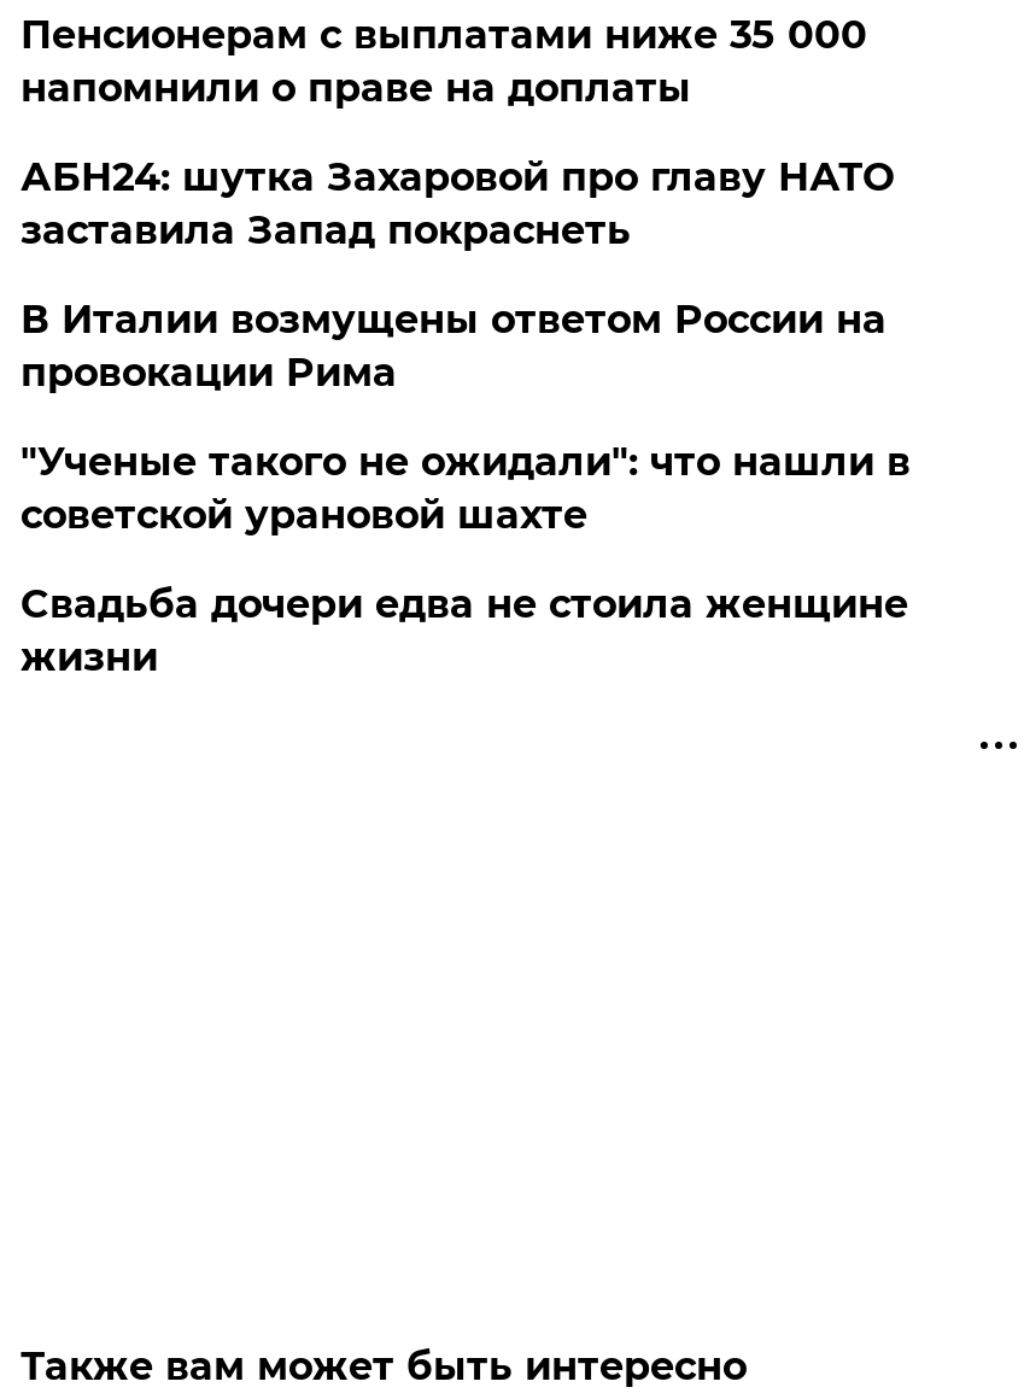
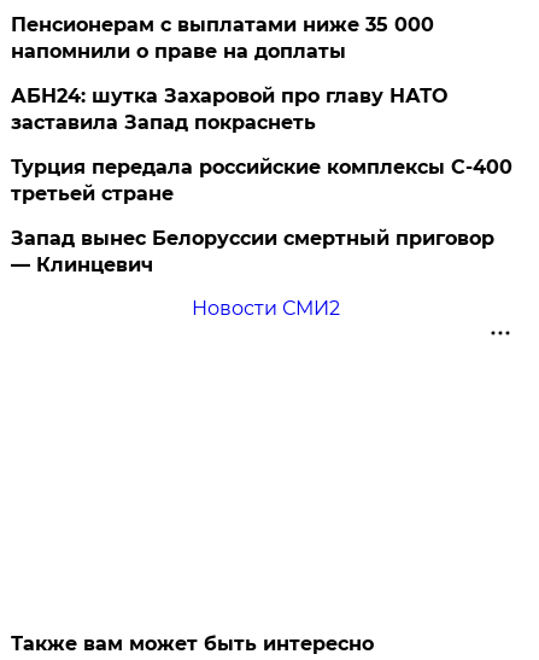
- В Италии возмущены ответом России на
- провокации Рима
+ Турция передала российские комплексы С-400
+ третьей стране

- "Ученые такого не ожидали": что нашли в
- советской урановой шахте
+ Запад вынес Белоруссии смертный приговор
+ — Клинцевич

- Свадьба дочери едва не стоила женщине
- жизни
+ Новости СМИ2
